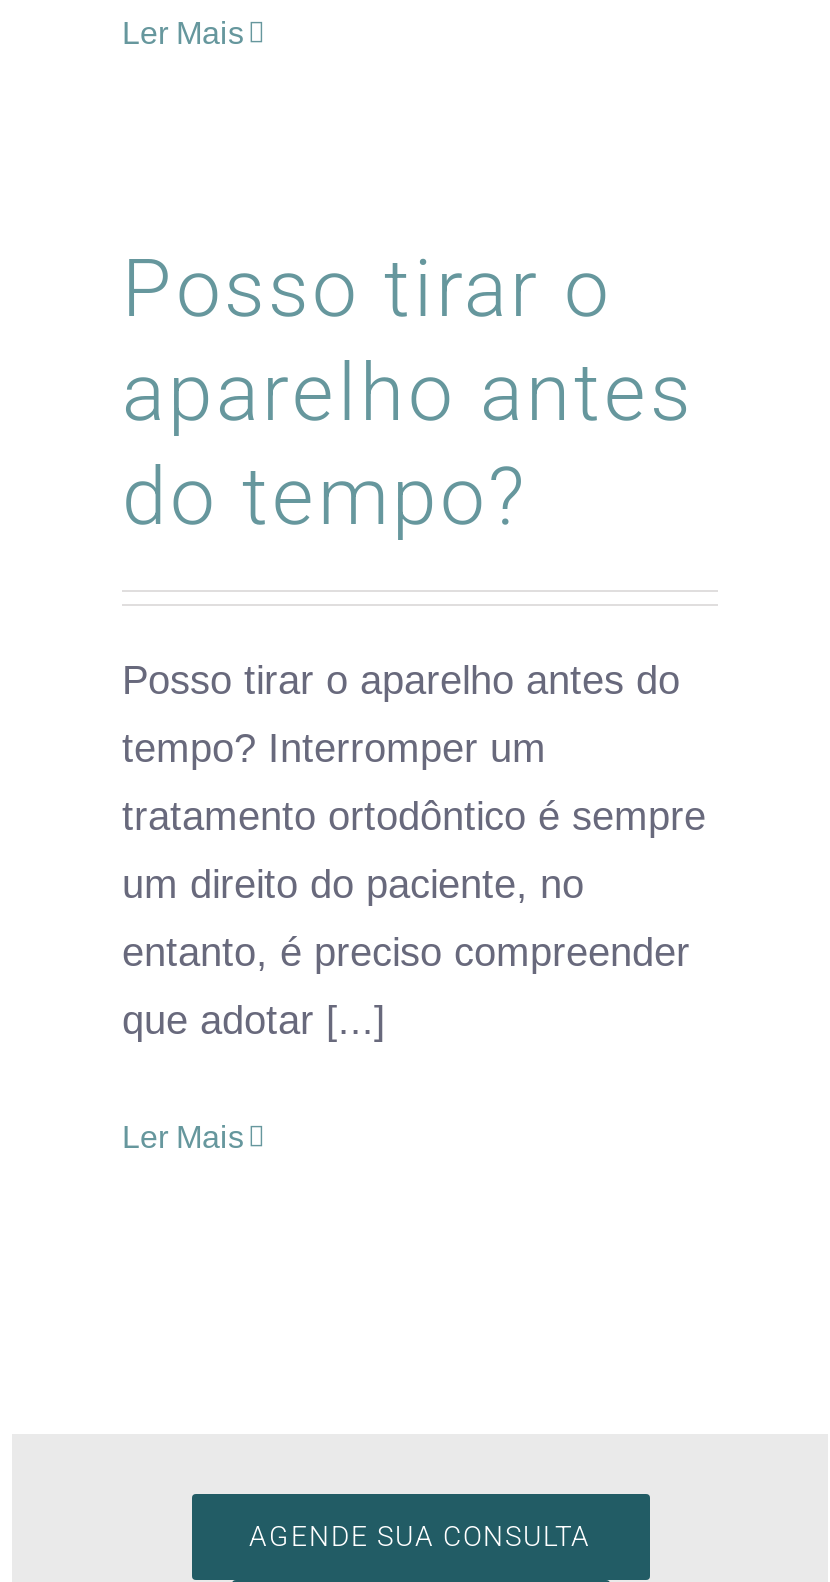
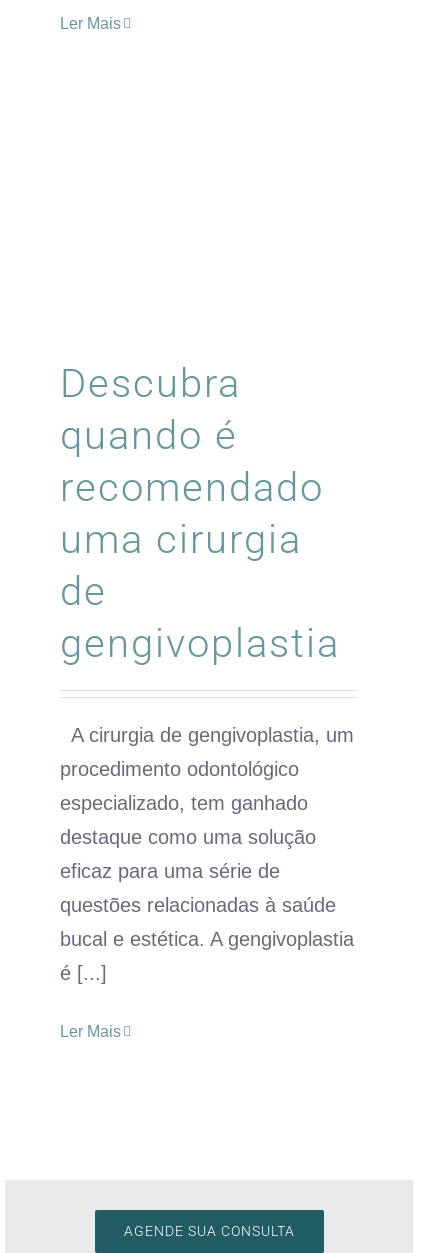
- Posso tirar o
- aparelho antes
- do tempo?
- Posso tirar o aparelho antes do
- tempo? Interromper um
- tratamento ortodôntico é sempre
- um direito do paciente, no
- entanto, é preciso compreender
- que adotar [...]
+ Descubra
+ quando é
+ recomendado
+ uma cirurgia
+ de
+ gengivoplastia
+ A cirurgia de gengivoplastia, um
+ procedimento odontológico
+ especializado, tem ganhado
+ destaque como uma solução
+ eficaz para uma série de
+ questões relacionadas à saúde
+ bucal e estética. A gengivoplastia
+ é [...]
